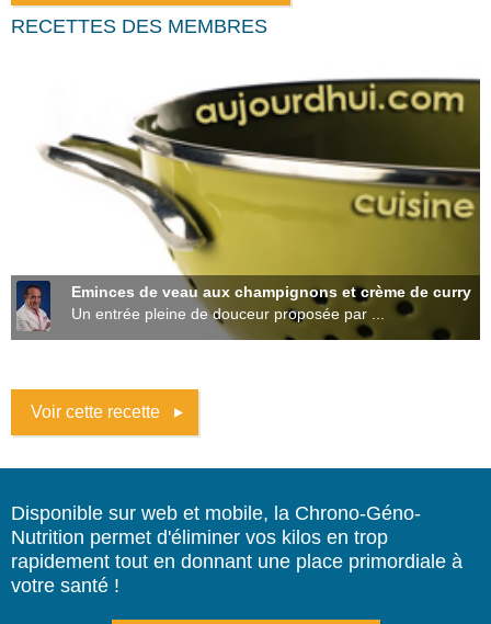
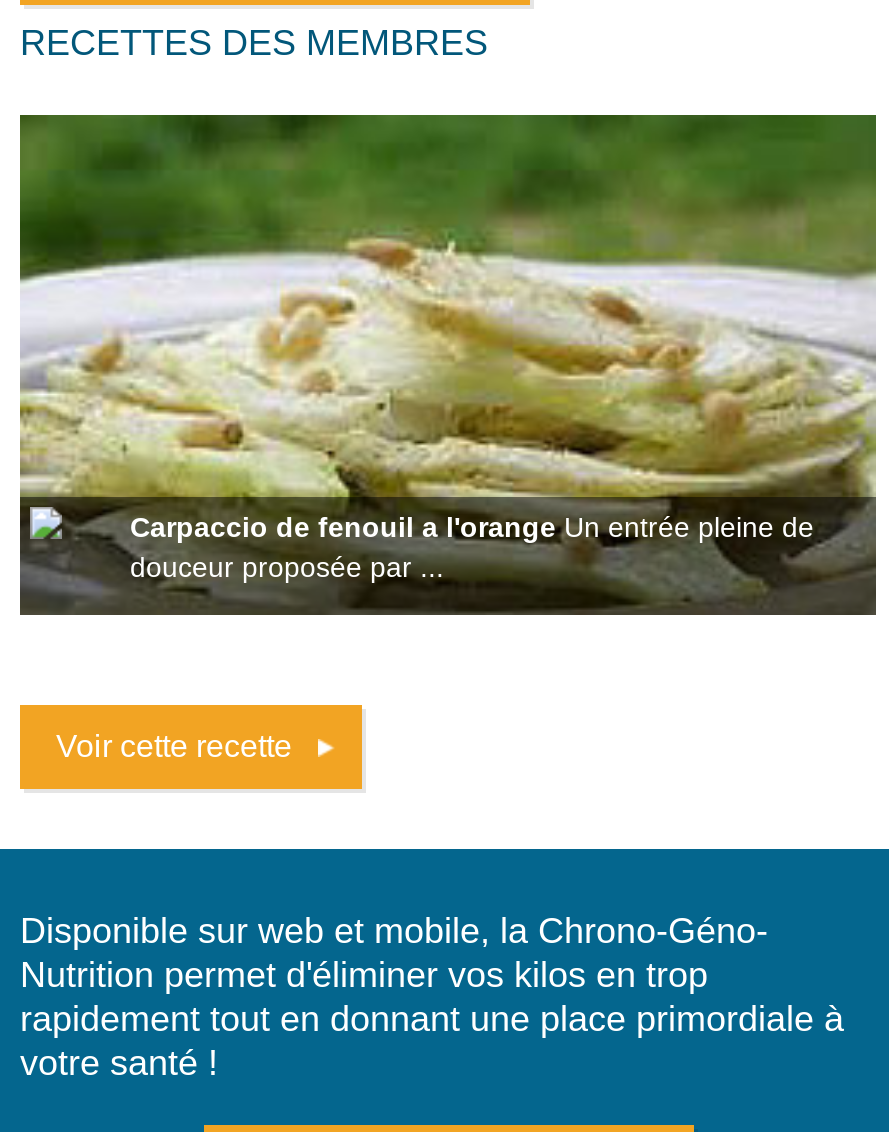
- [image]
- Eminces de veau aux champignons et crème de curry
- Un entrée pleine de douceur proposée par ...
+ [image]
+ Carpaccio de fenouil a l'orange Un entrée pleine de
+ douceur proposée par ...
